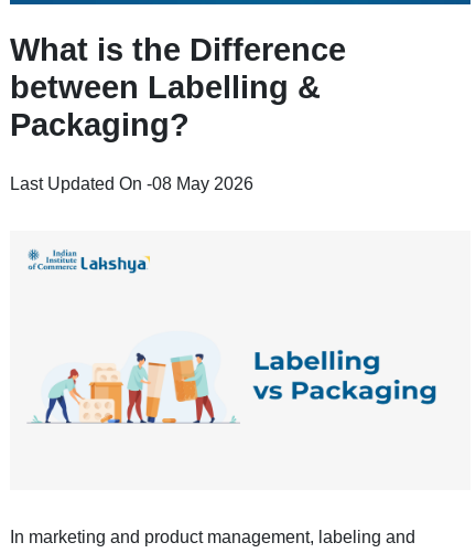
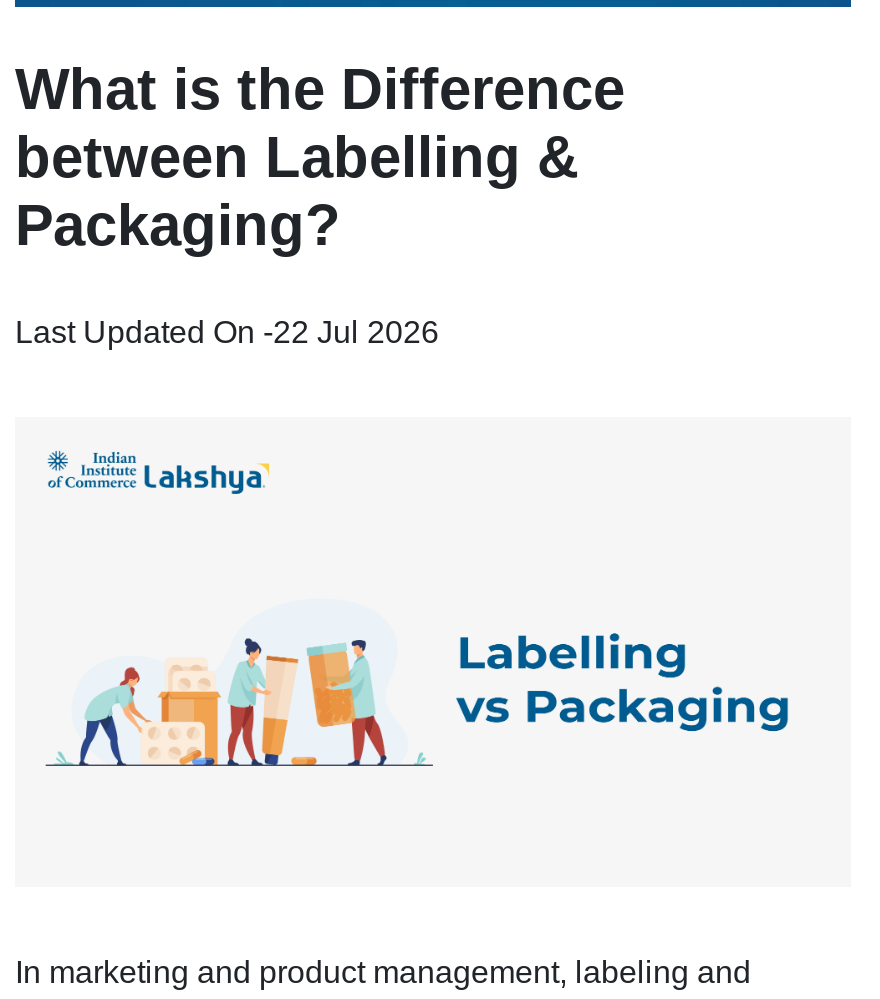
- Last Updated On -08 May 2026
+ Last Updated On -22 Jul 2026
